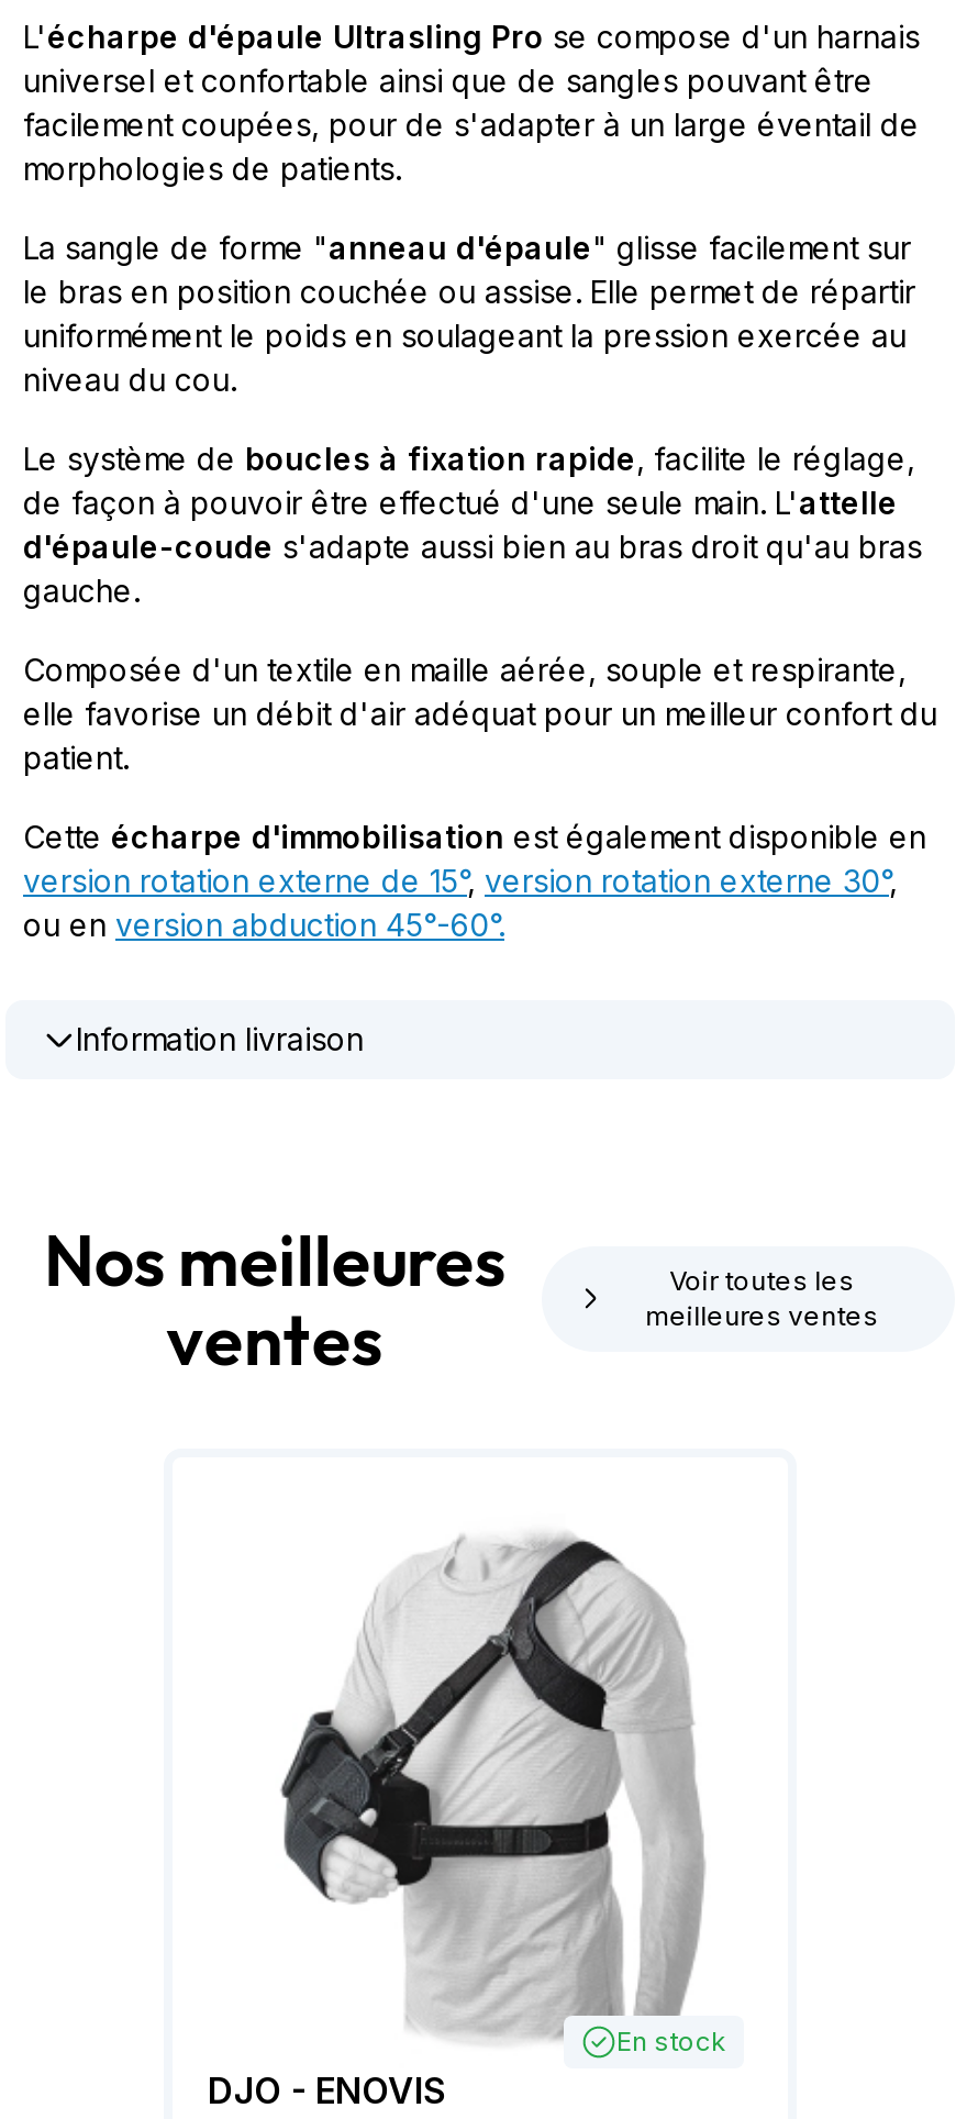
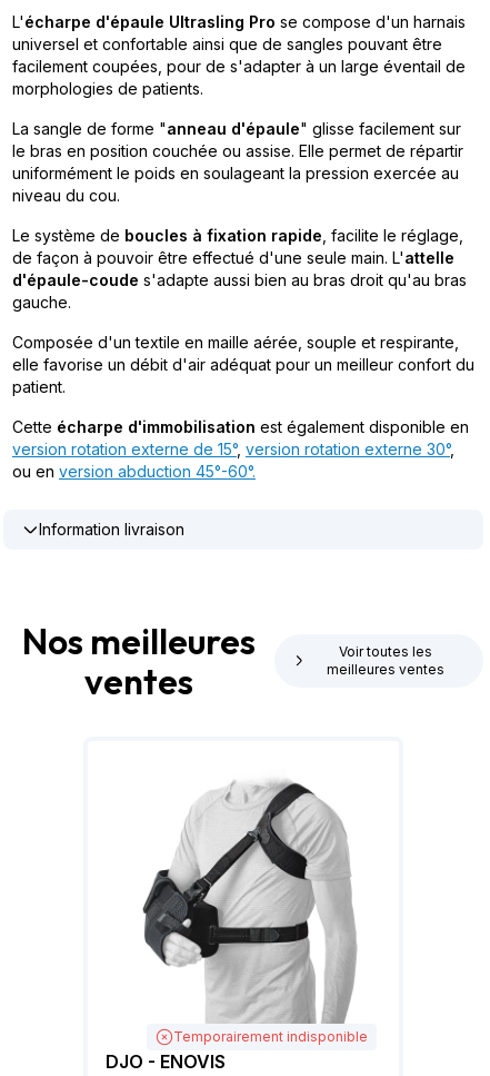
- En stock
+ Temporairement indisponible
